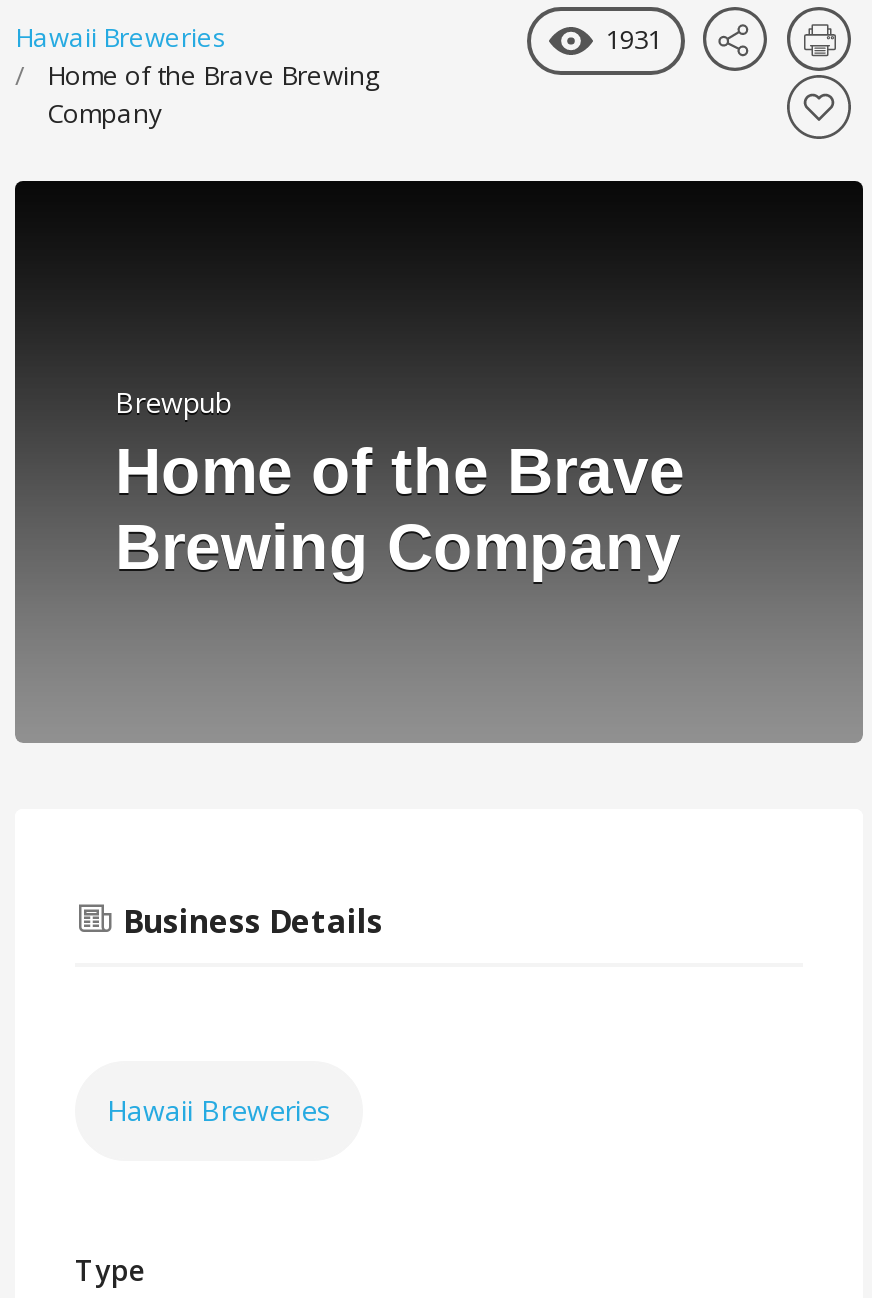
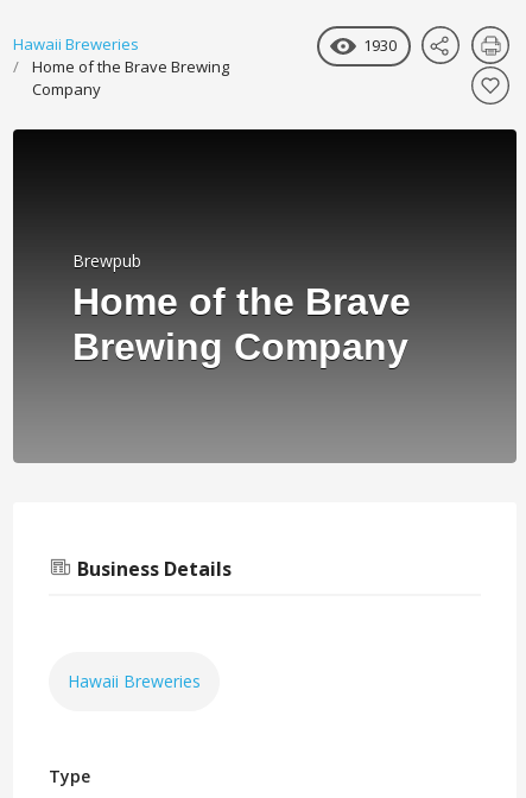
- 1931
+ 1930
